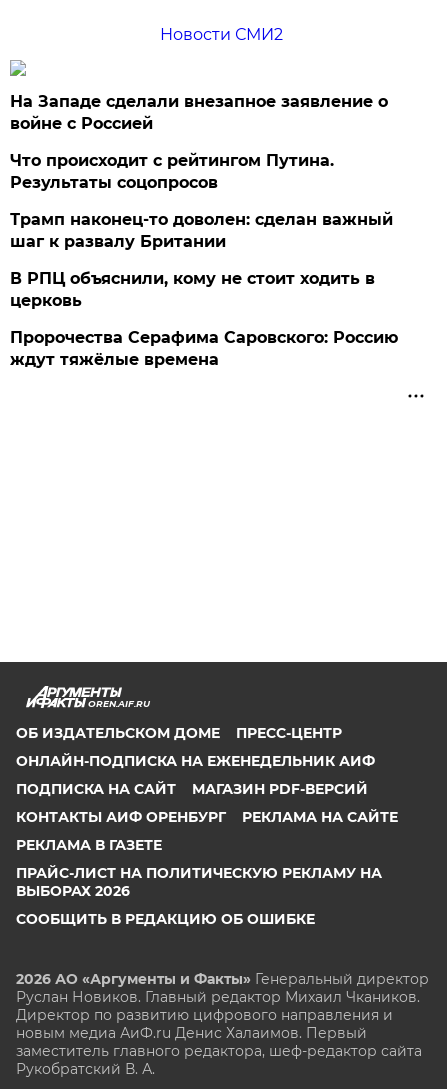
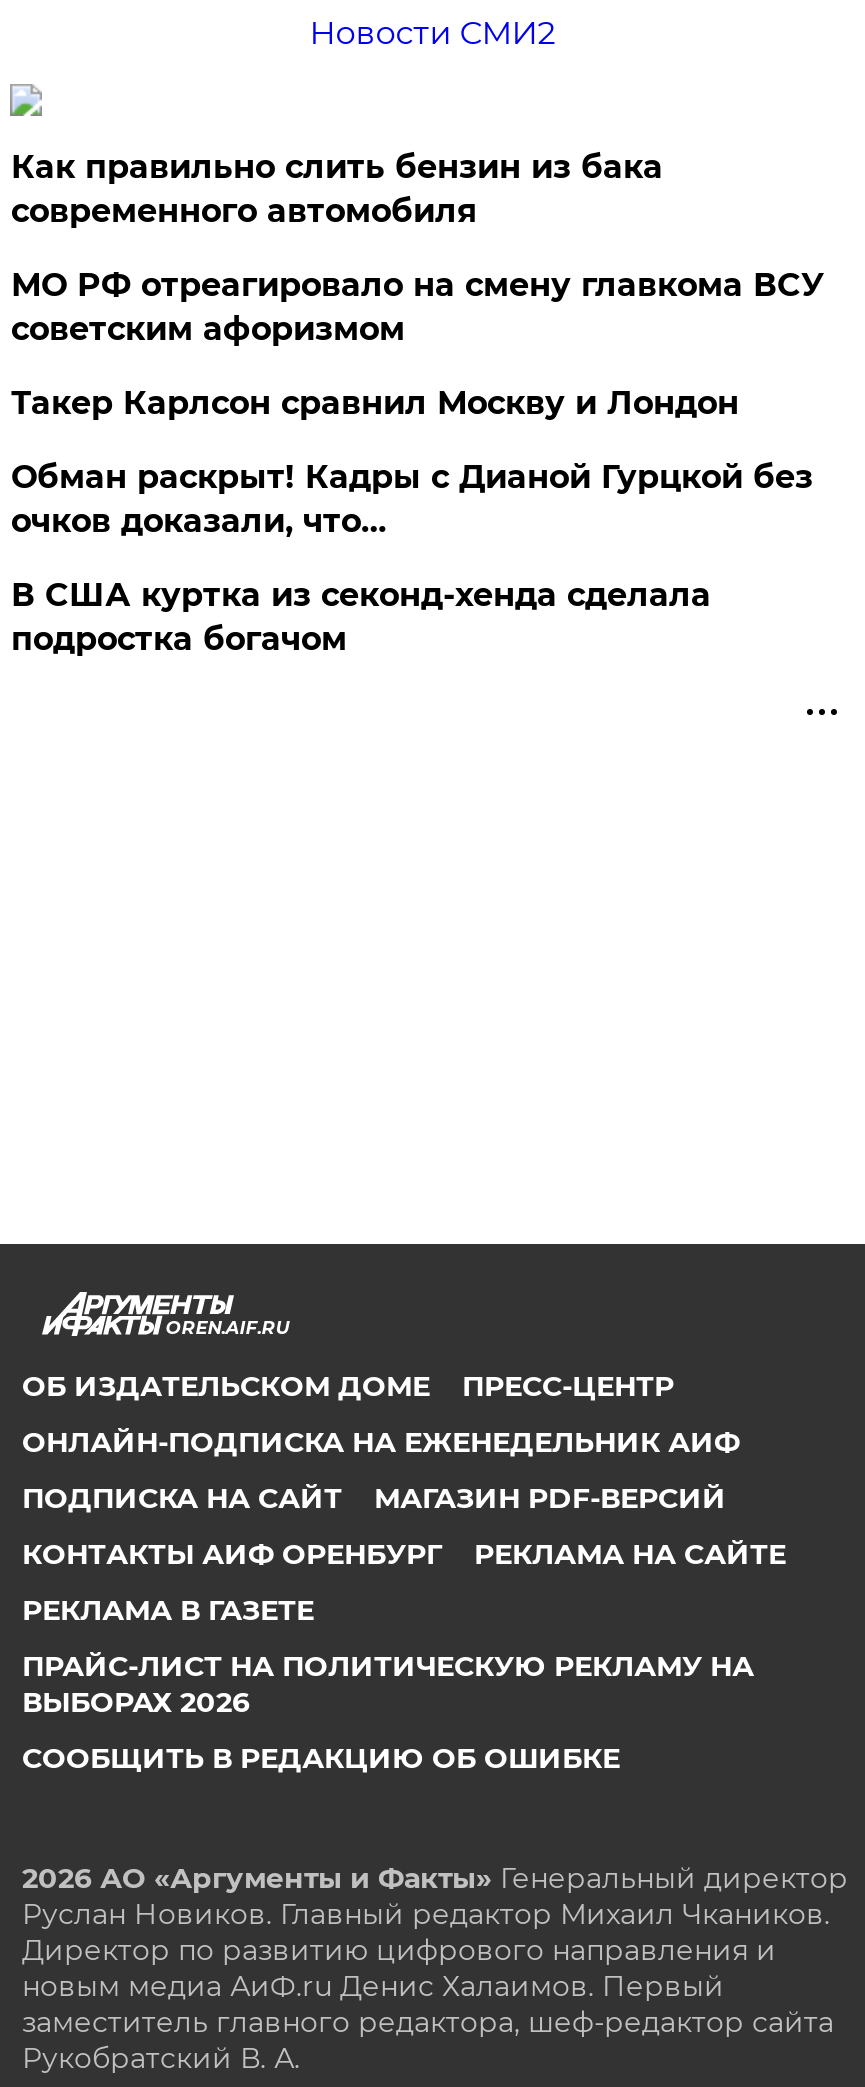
- На Западе сделали внезапное заявление о
- войне с Россией
+ Как правильно слить бензин из бака
+ современного автомобиля

- Что происходит с рейтингом Путина.
- Результаты соцопросов
+ МО РФ отреагировало на смену главкома ВСУ
+ советским афоризмом

- Трамп наконец-то доволен: сделан важный
- шаг к развалу Британии
+ Такер Карлсон сравнил Москву и Лондон

- В РПЦ объяснили, кому не стоит ходить в
- церковь
+ Обман раскрыт! Кадры с Дианой Гурцкой без
+ очков доказали, что…

- Пророчества Серафима Саровского: Россию
- ждут тяжёлые времена
+ В США куртка из секонд-хенда сделала
+ подростка богачом
